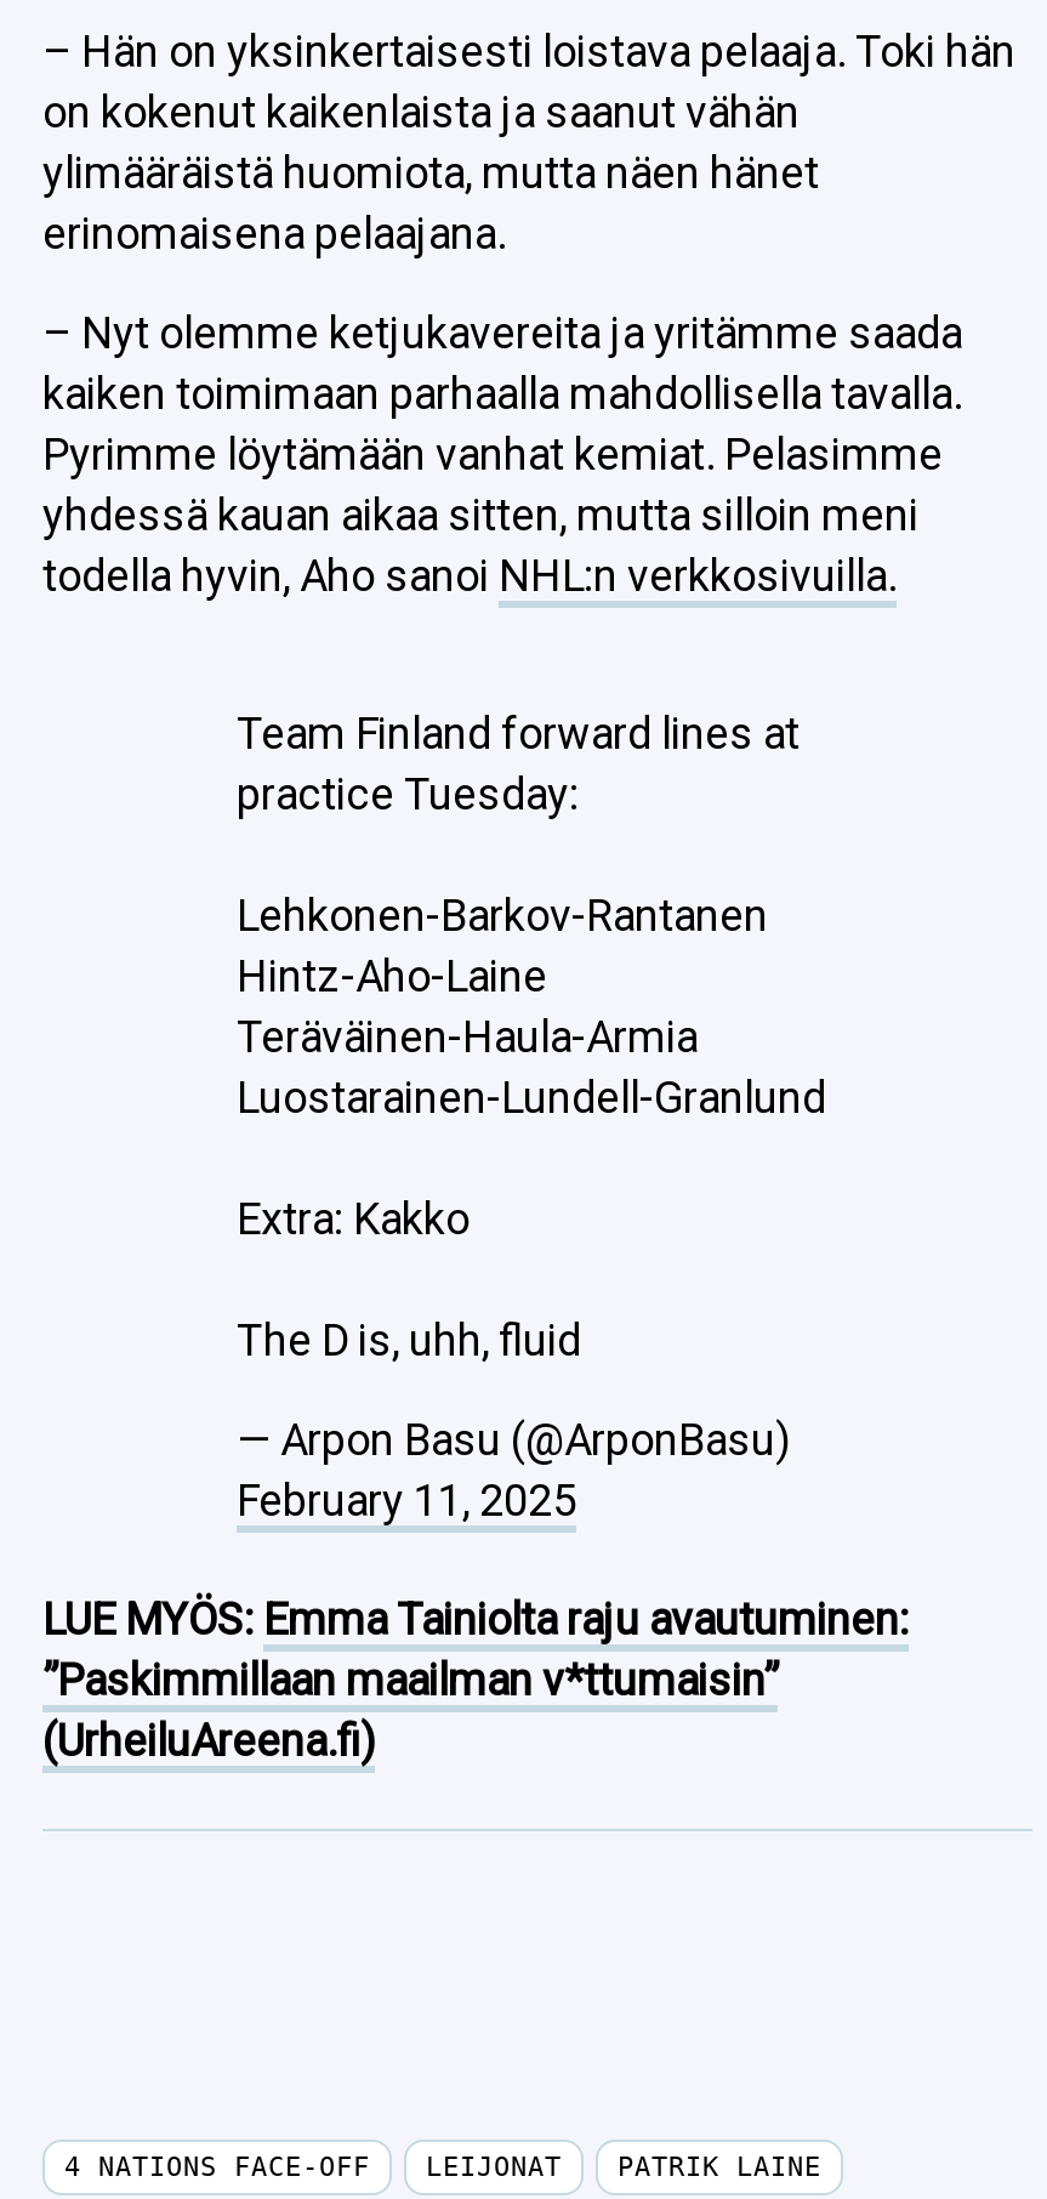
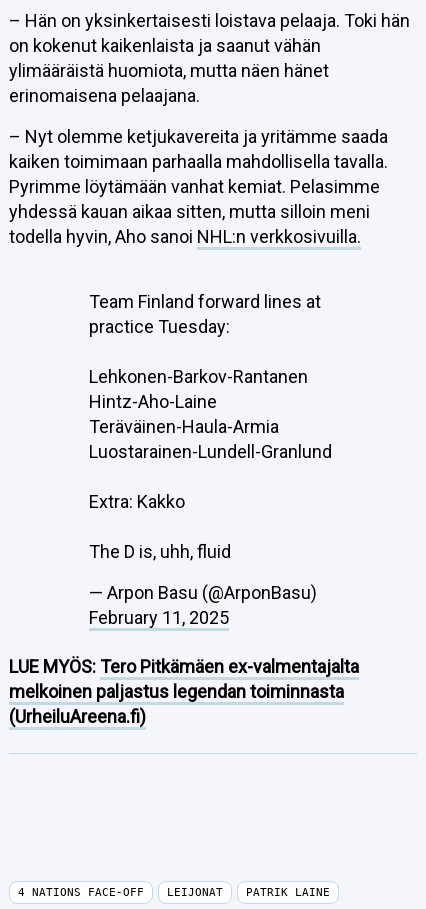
- LUE MYÖS: Emma Tainiolta raju avautuminen:
- ”Paskimmillaan maailman v*ttumaisin”
+ LUE MYÖS: Tero Pitkämäen ex-valmentajalta
+ melkoinen paljastus legendan toiminnasta
